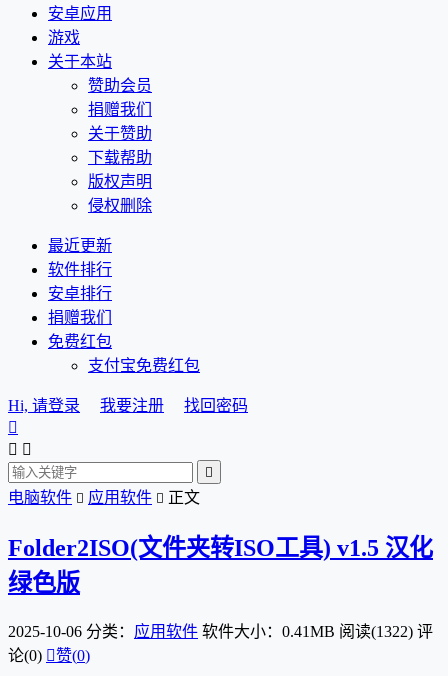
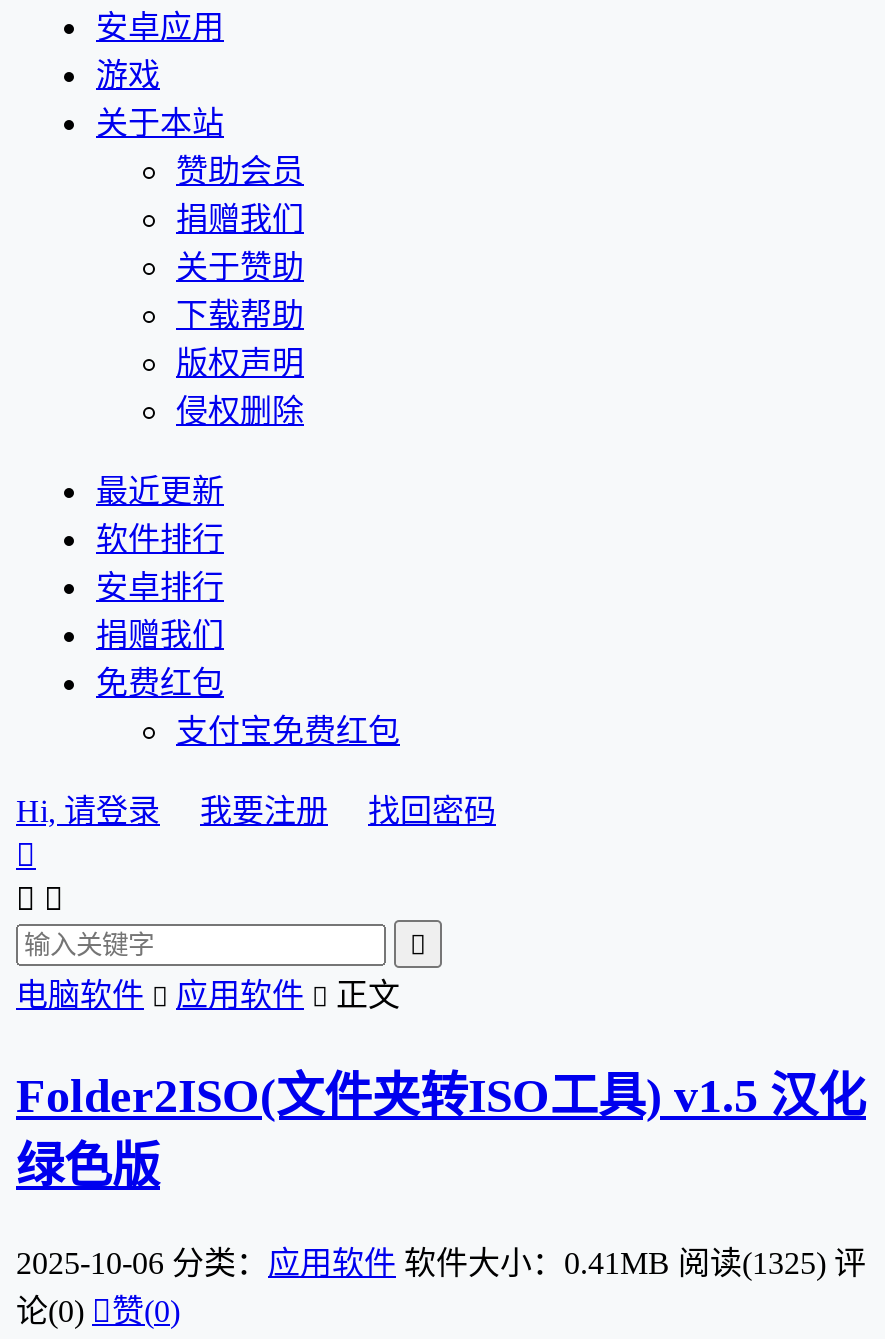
- 2025-10-06 分类：应用软件 软件大小：0.41MB 阅读(1322) 评
+ 2025-10-06 分类：应用软件 软件大小：0.41MB 阅读(1325) 评
